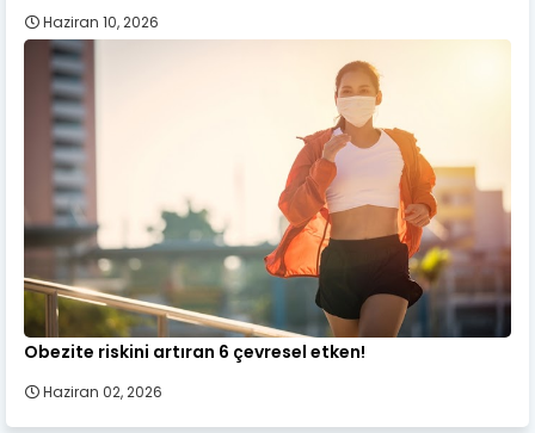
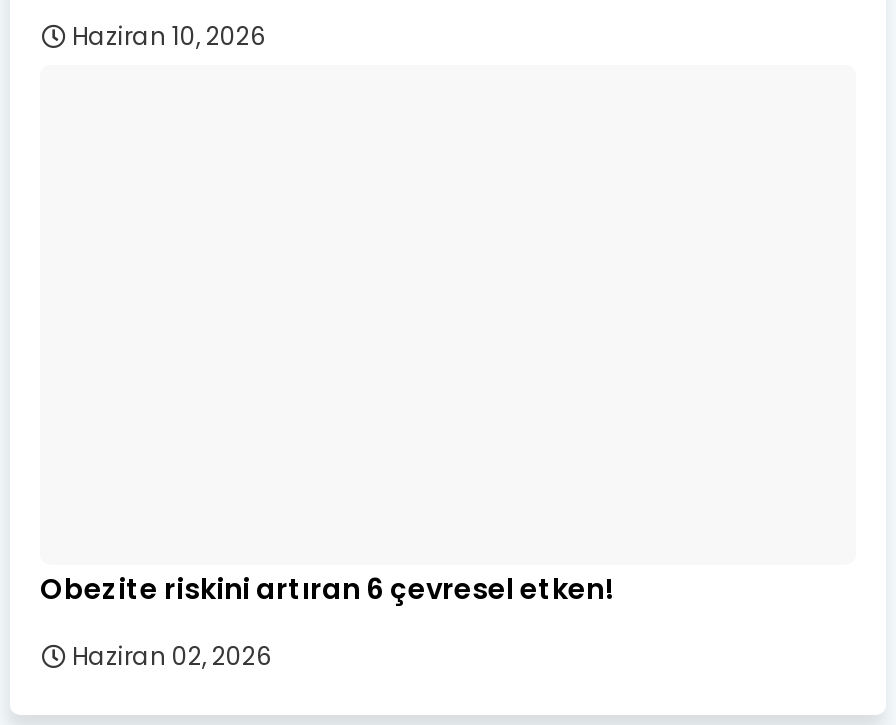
- [image]
